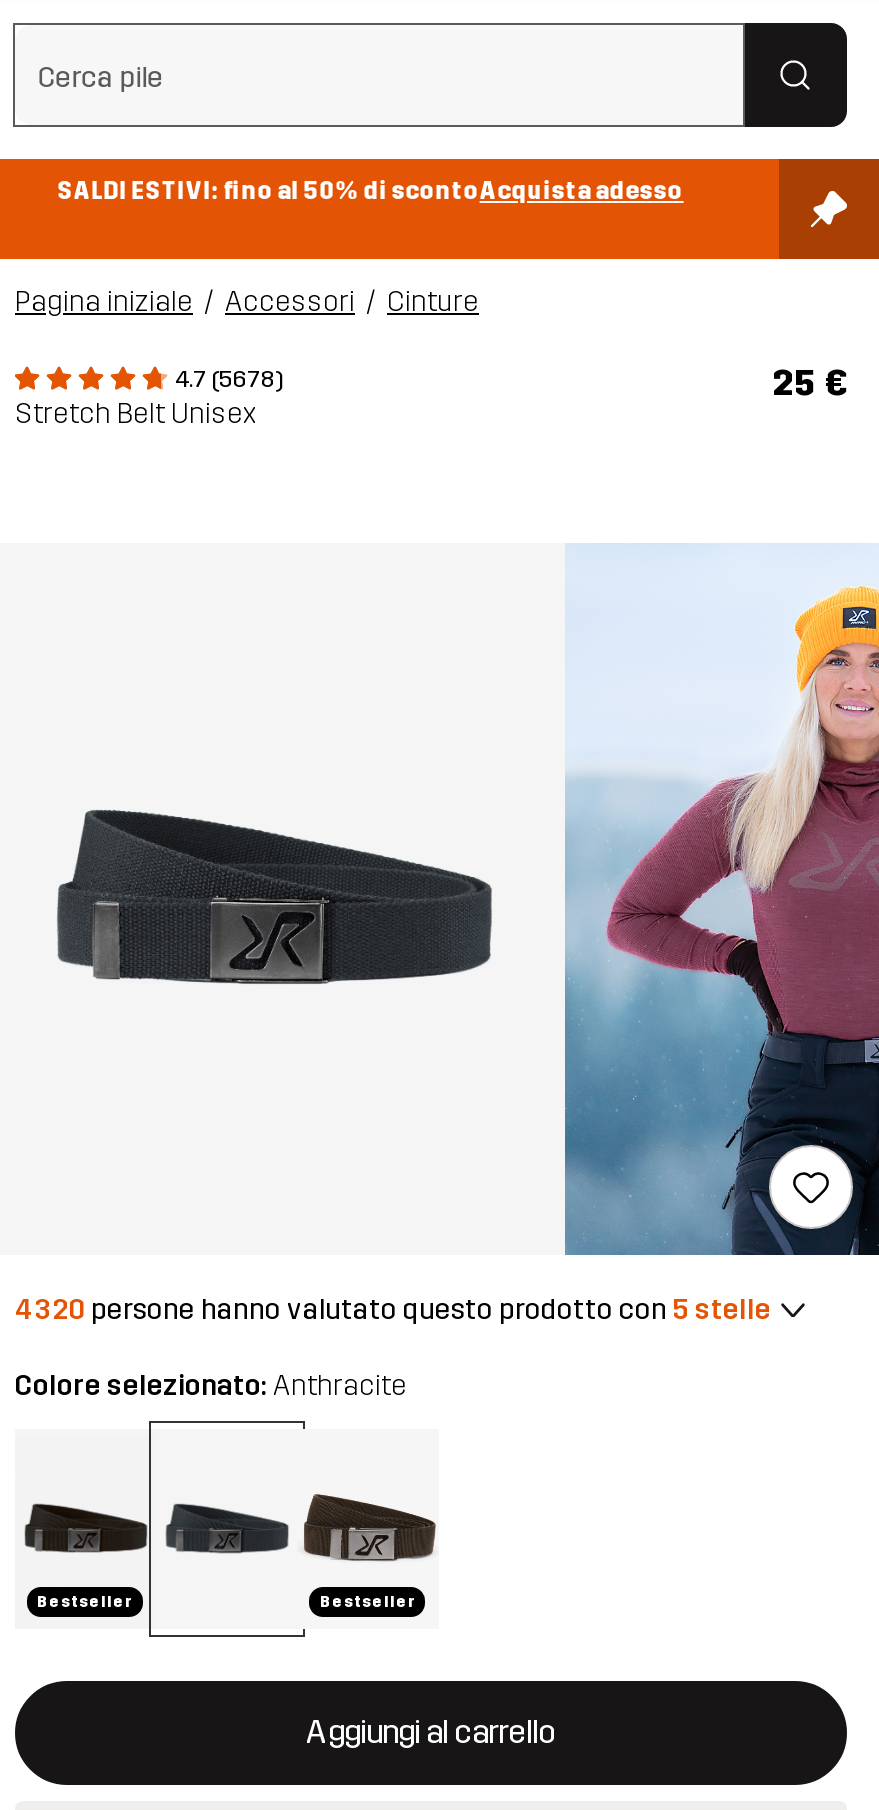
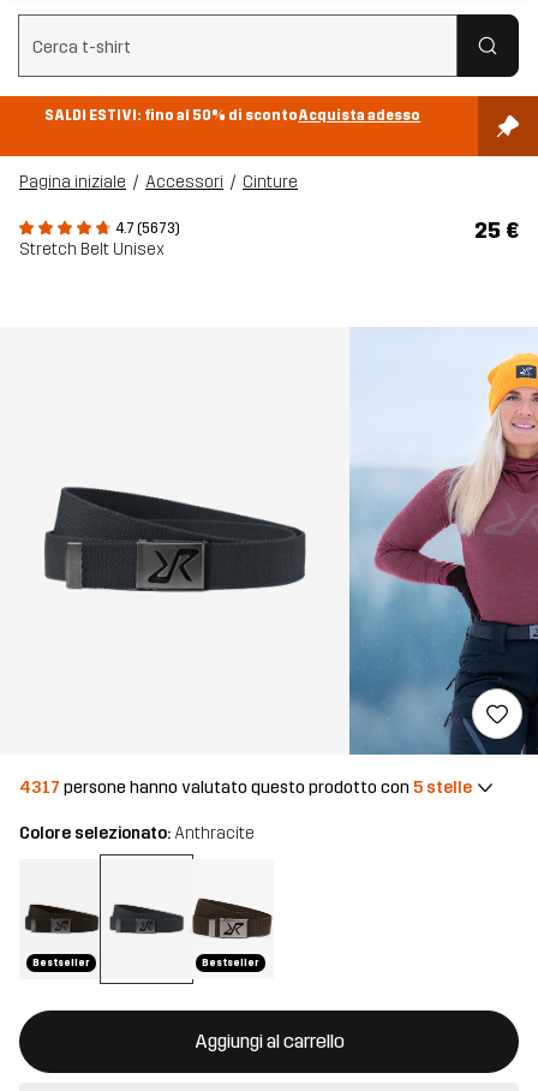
- 4.7 (5678)
+ 4.7 (5673)

- 4320 persone hanno valutato questo prodotto con 5 stelle
+ 4317 persone hanno valutato questo prodotto con 5 stelle
